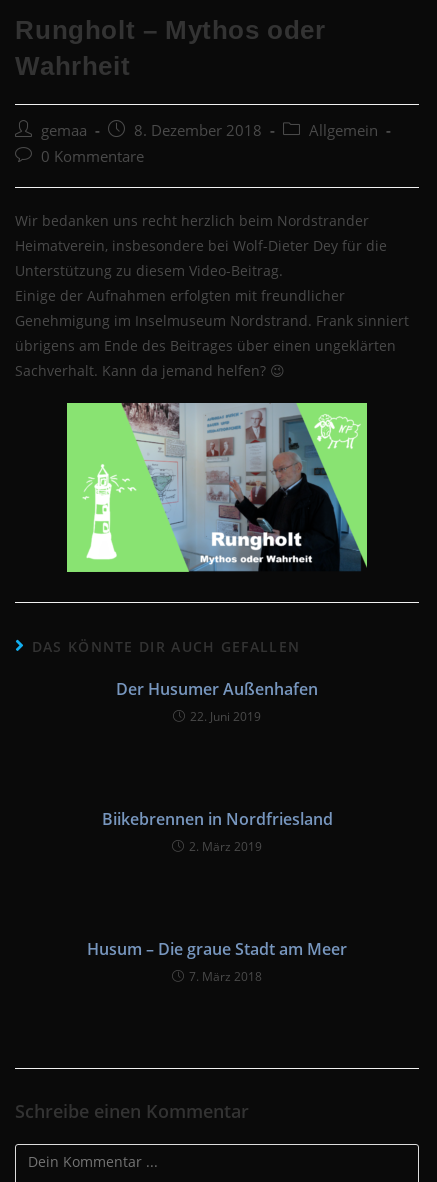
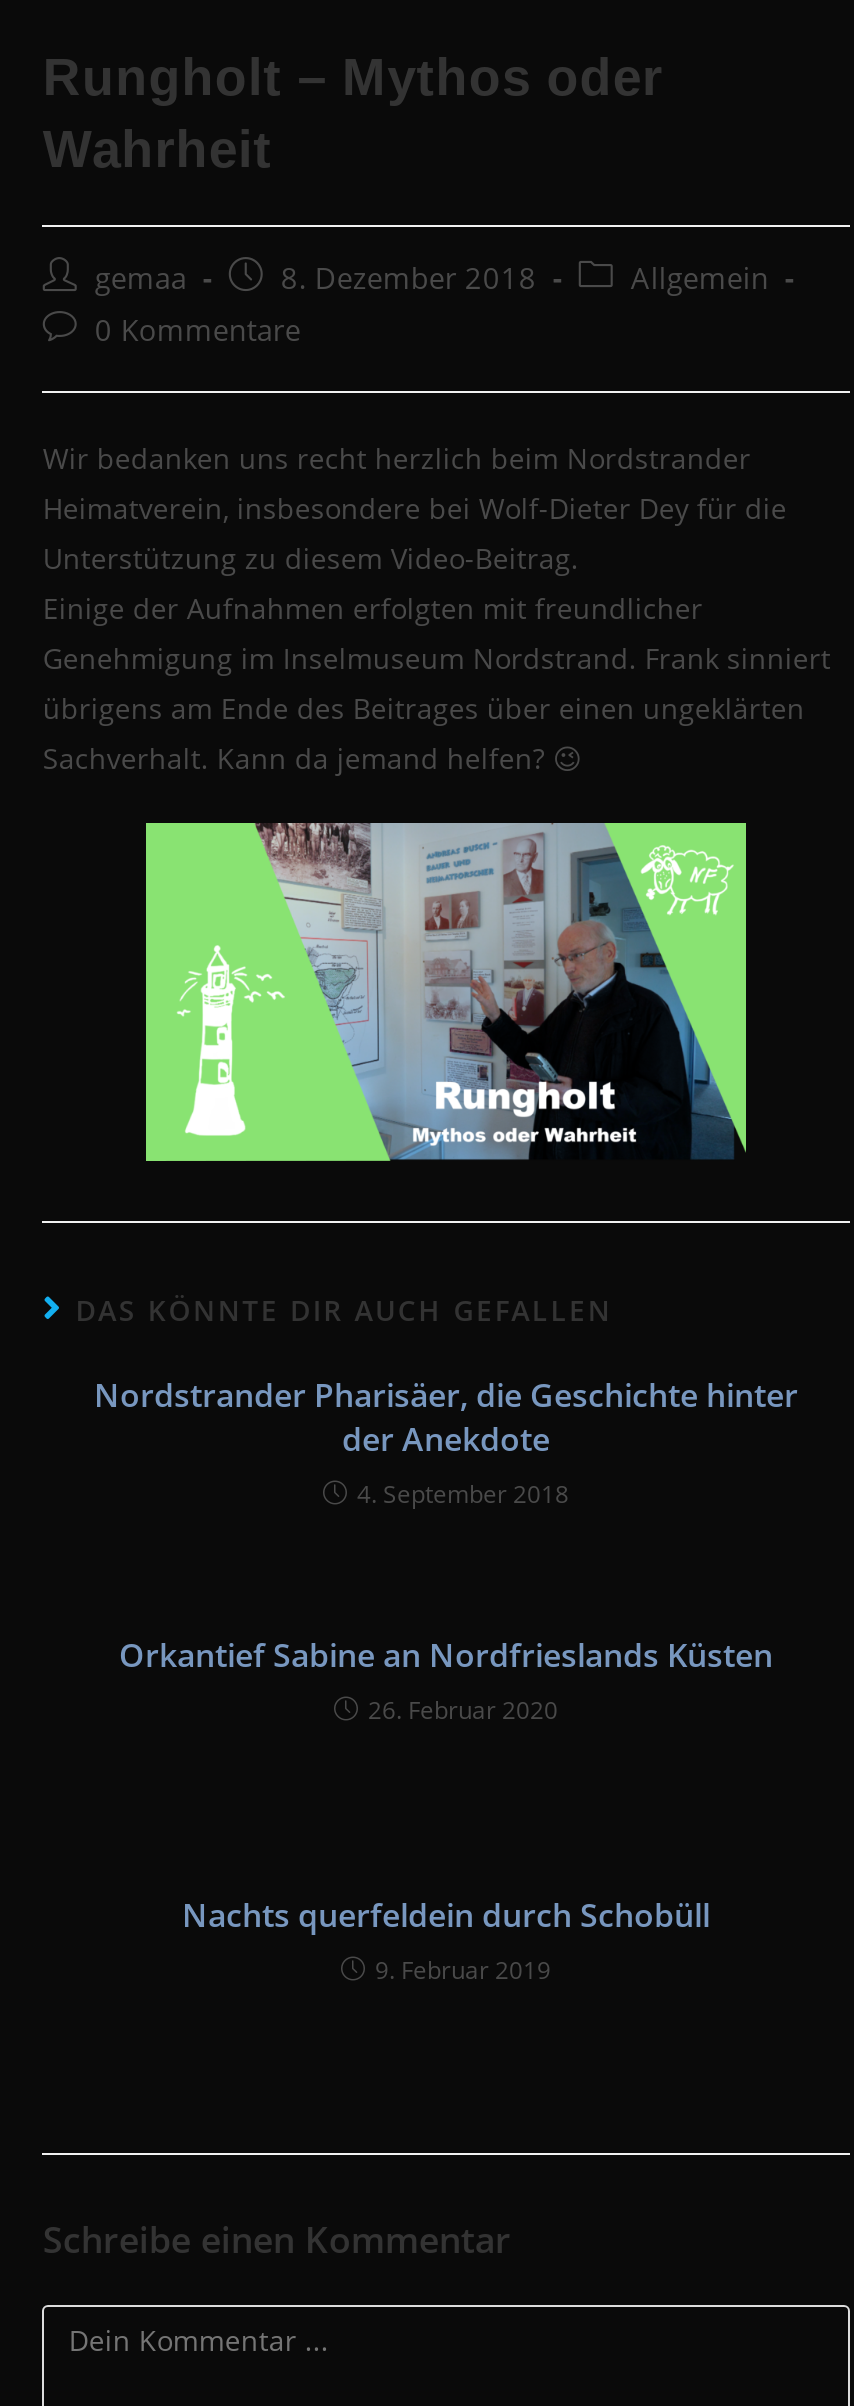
- Der Husumer Außenhafen
- 22. Juni 2019
+ Nordstrander Pharisäer, die Geschichte hinter
+ der Anekdote
+ 4. September 2018

- Biikebrennen in Nordfriesland
- 2. März 2019
+ Orkantief Sabine an Nordfrieslands Küsten
+ 26. Februar 2020

- Husum – Die graue Stadt am Meer
- 7. März 2018
+ Nachts querfeldein durch Schobüll
+ 9. Februar 2019
